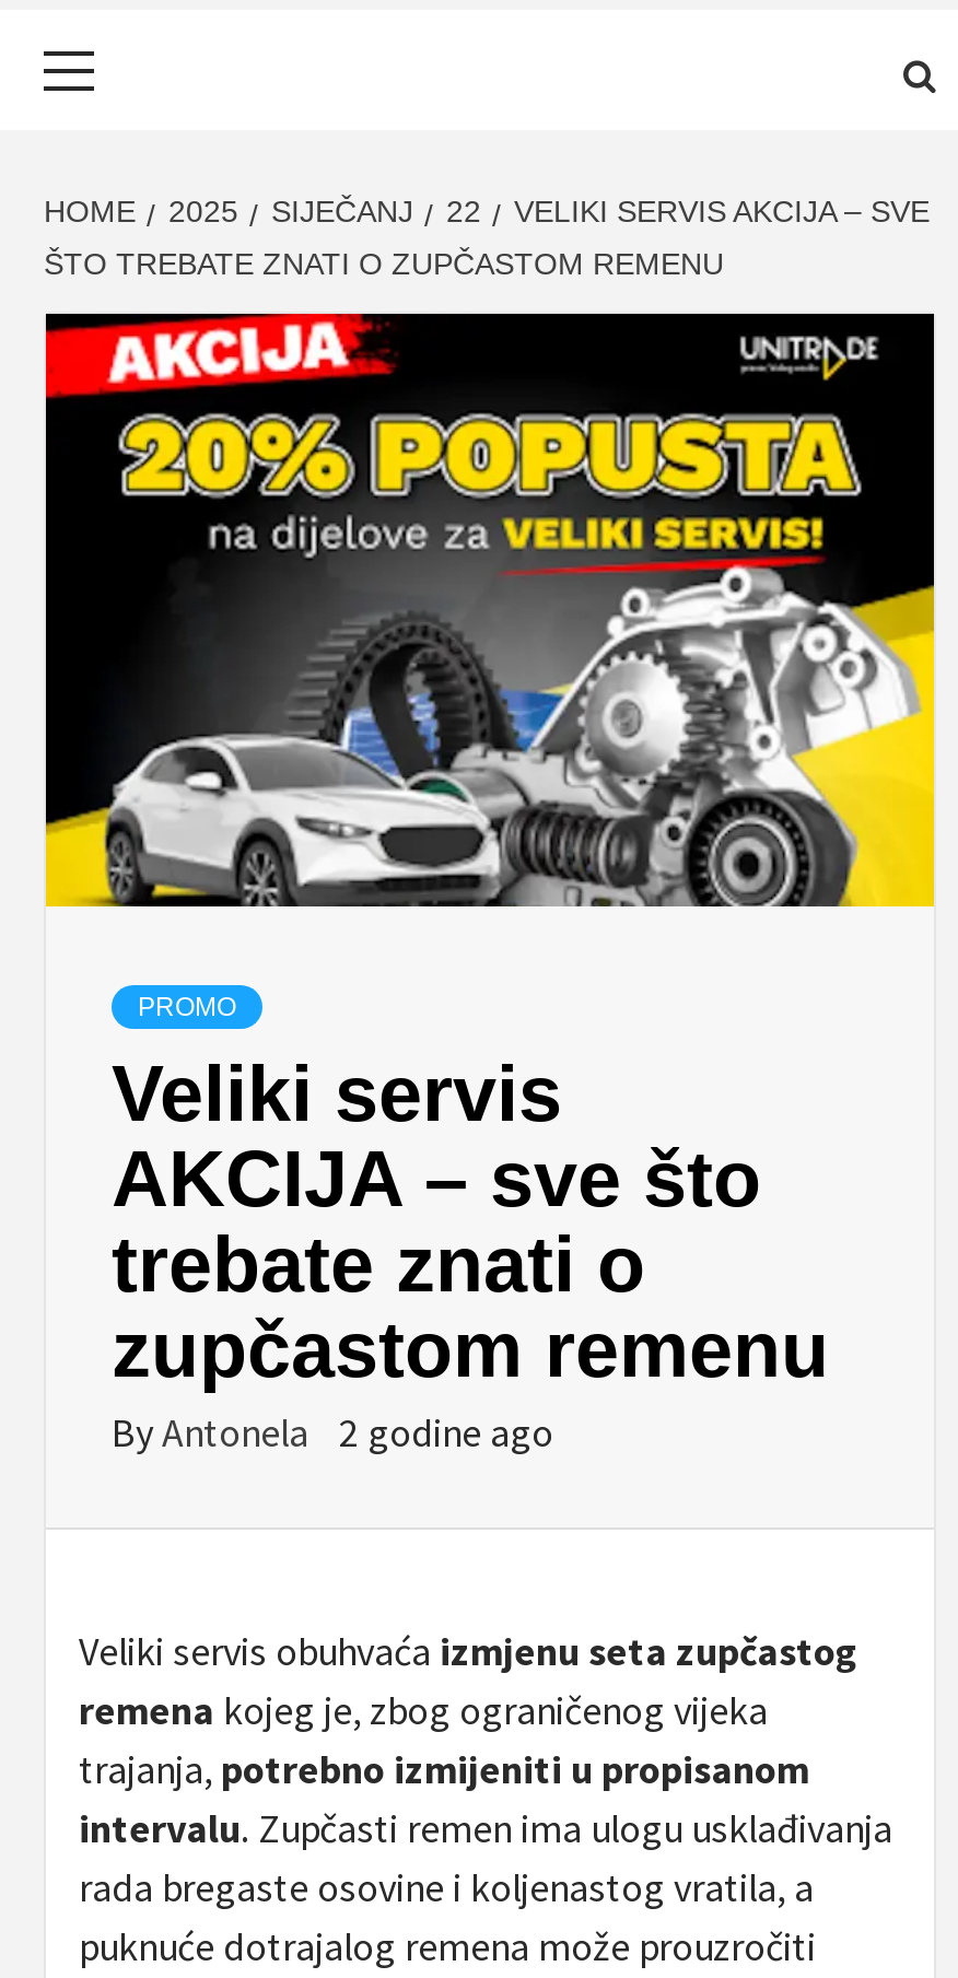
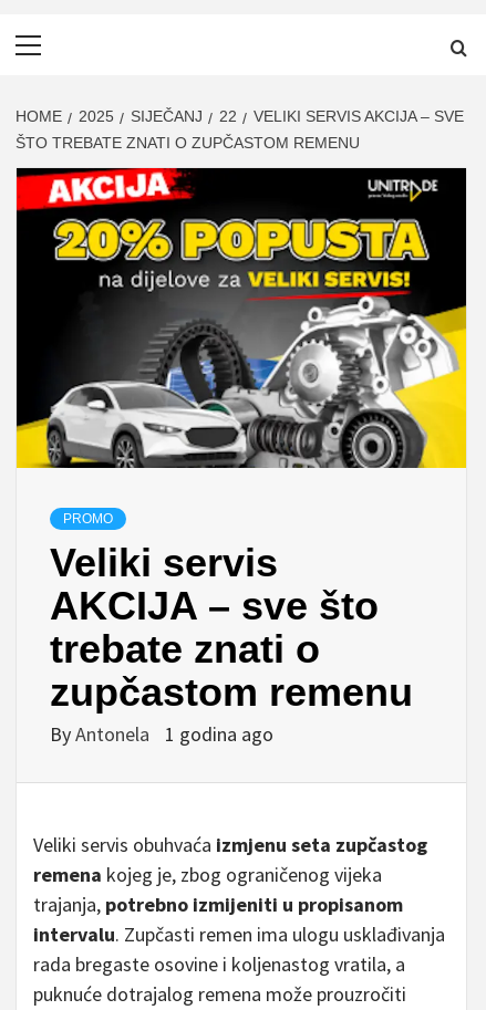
- By Antonela 2 godine ago
+ By Antonela 1 godina ago
